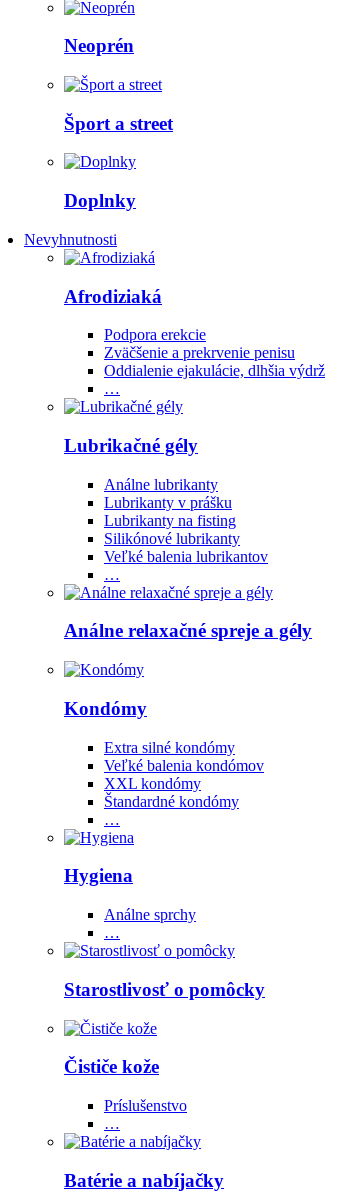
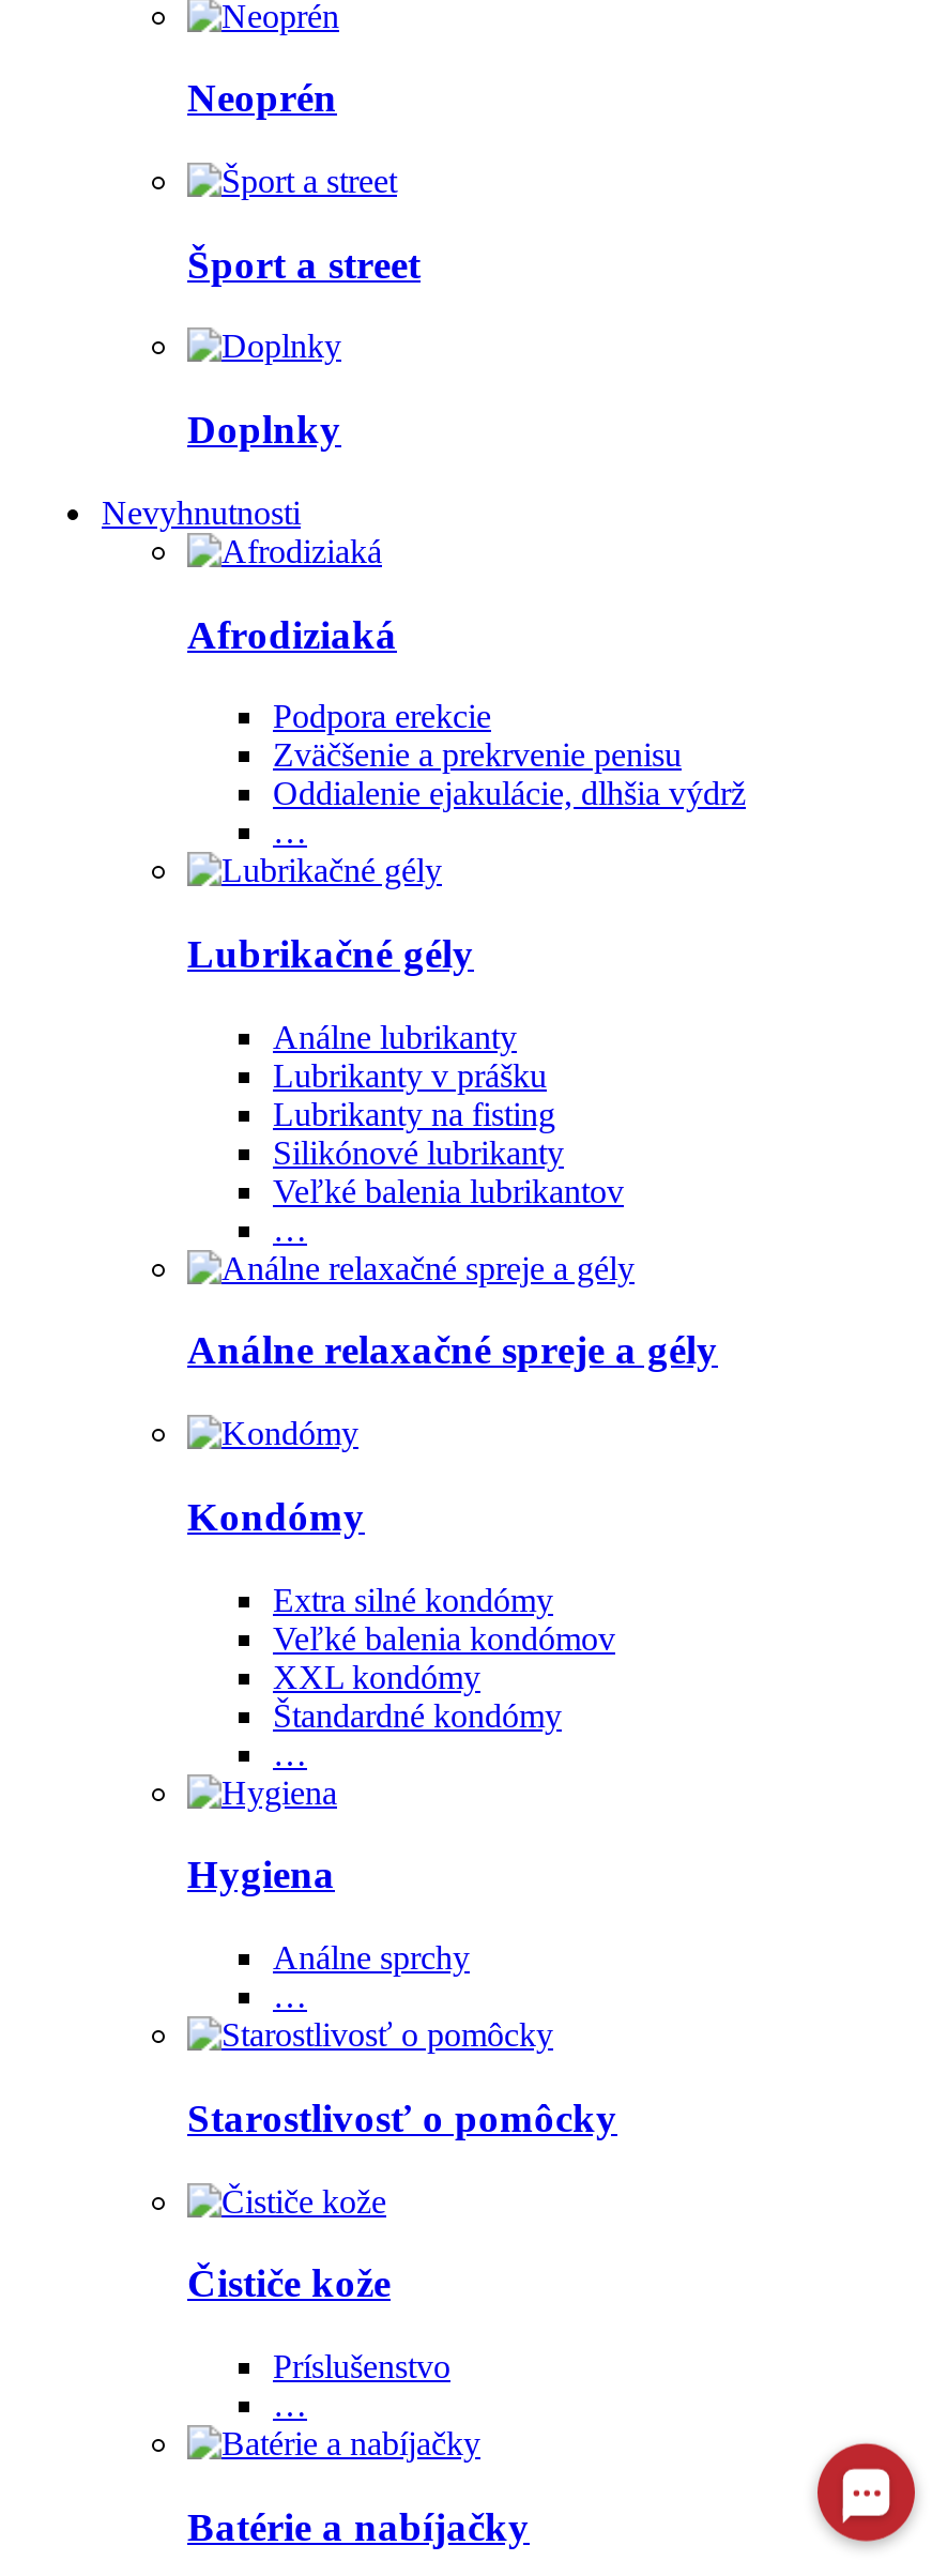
+ [image]
